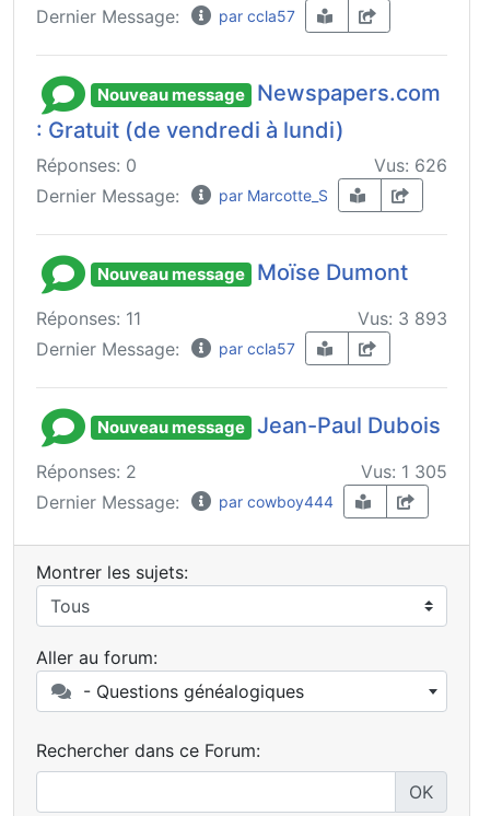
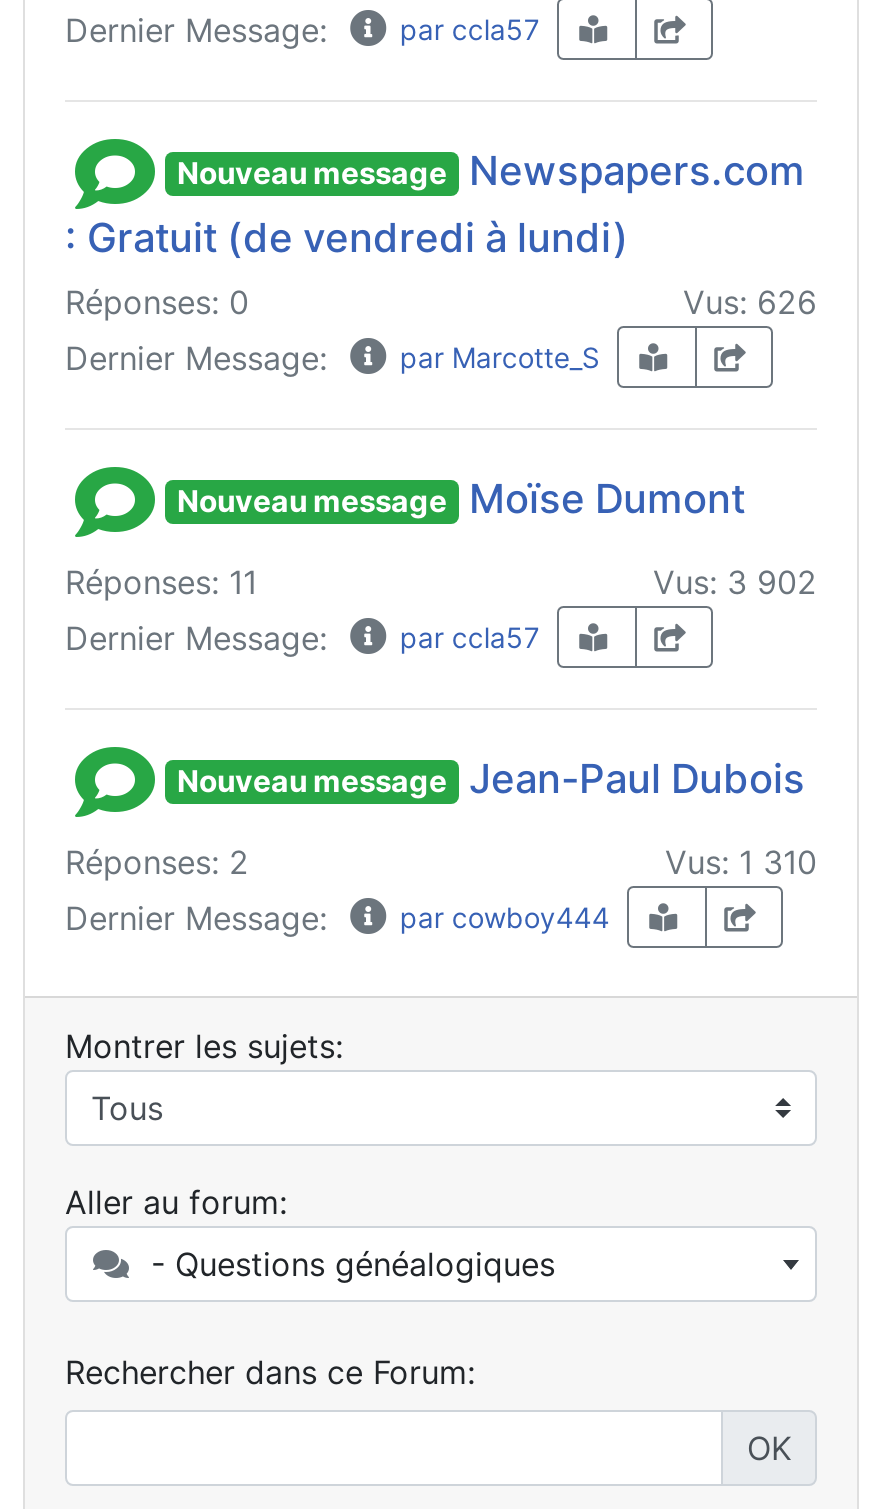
- Vus: 3 893
+ Vus: 3 902

- Vus: 1 305
+ Vus: 1 310
